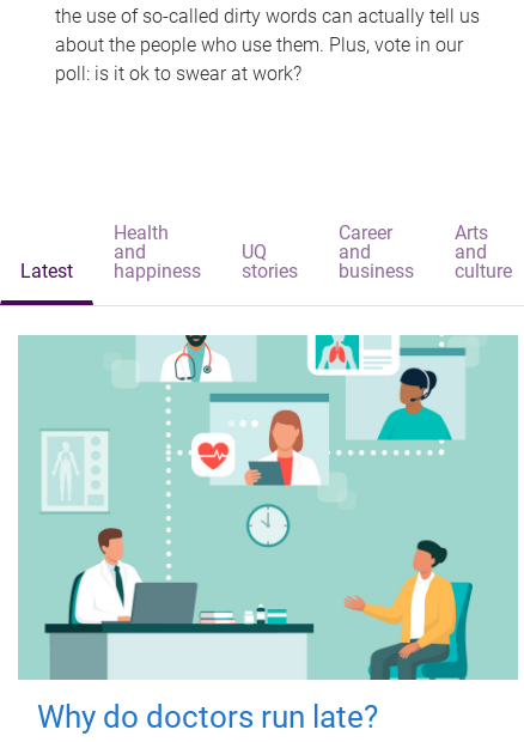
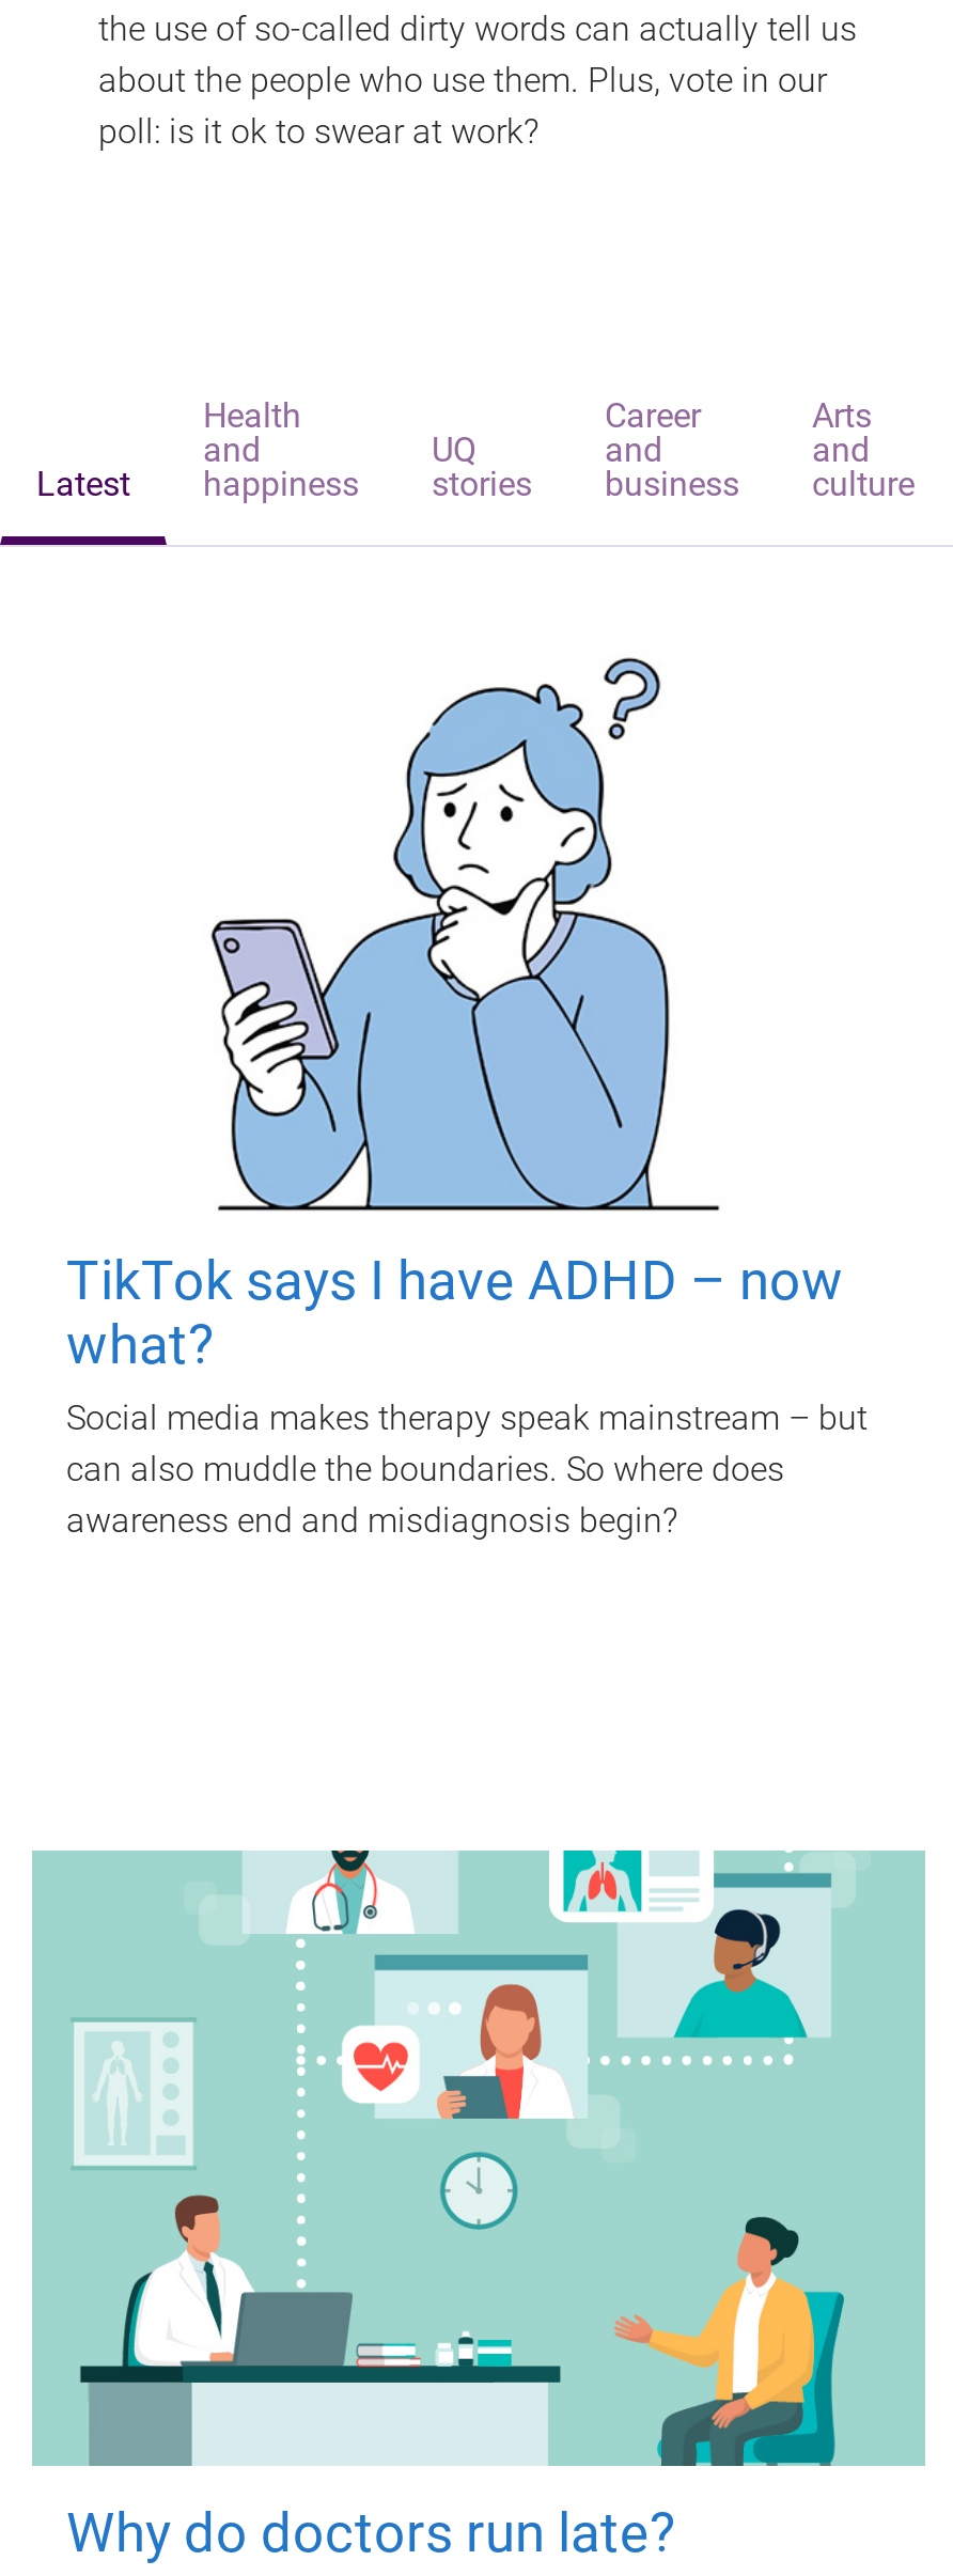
+ [image]
+ TikTok says I have ADHD – now
+ what?
+ Social media makes therapy speak mainstream – but
+ can also muddle the boundaries. So where does
+ awareness end and misdiagnosis begin?
